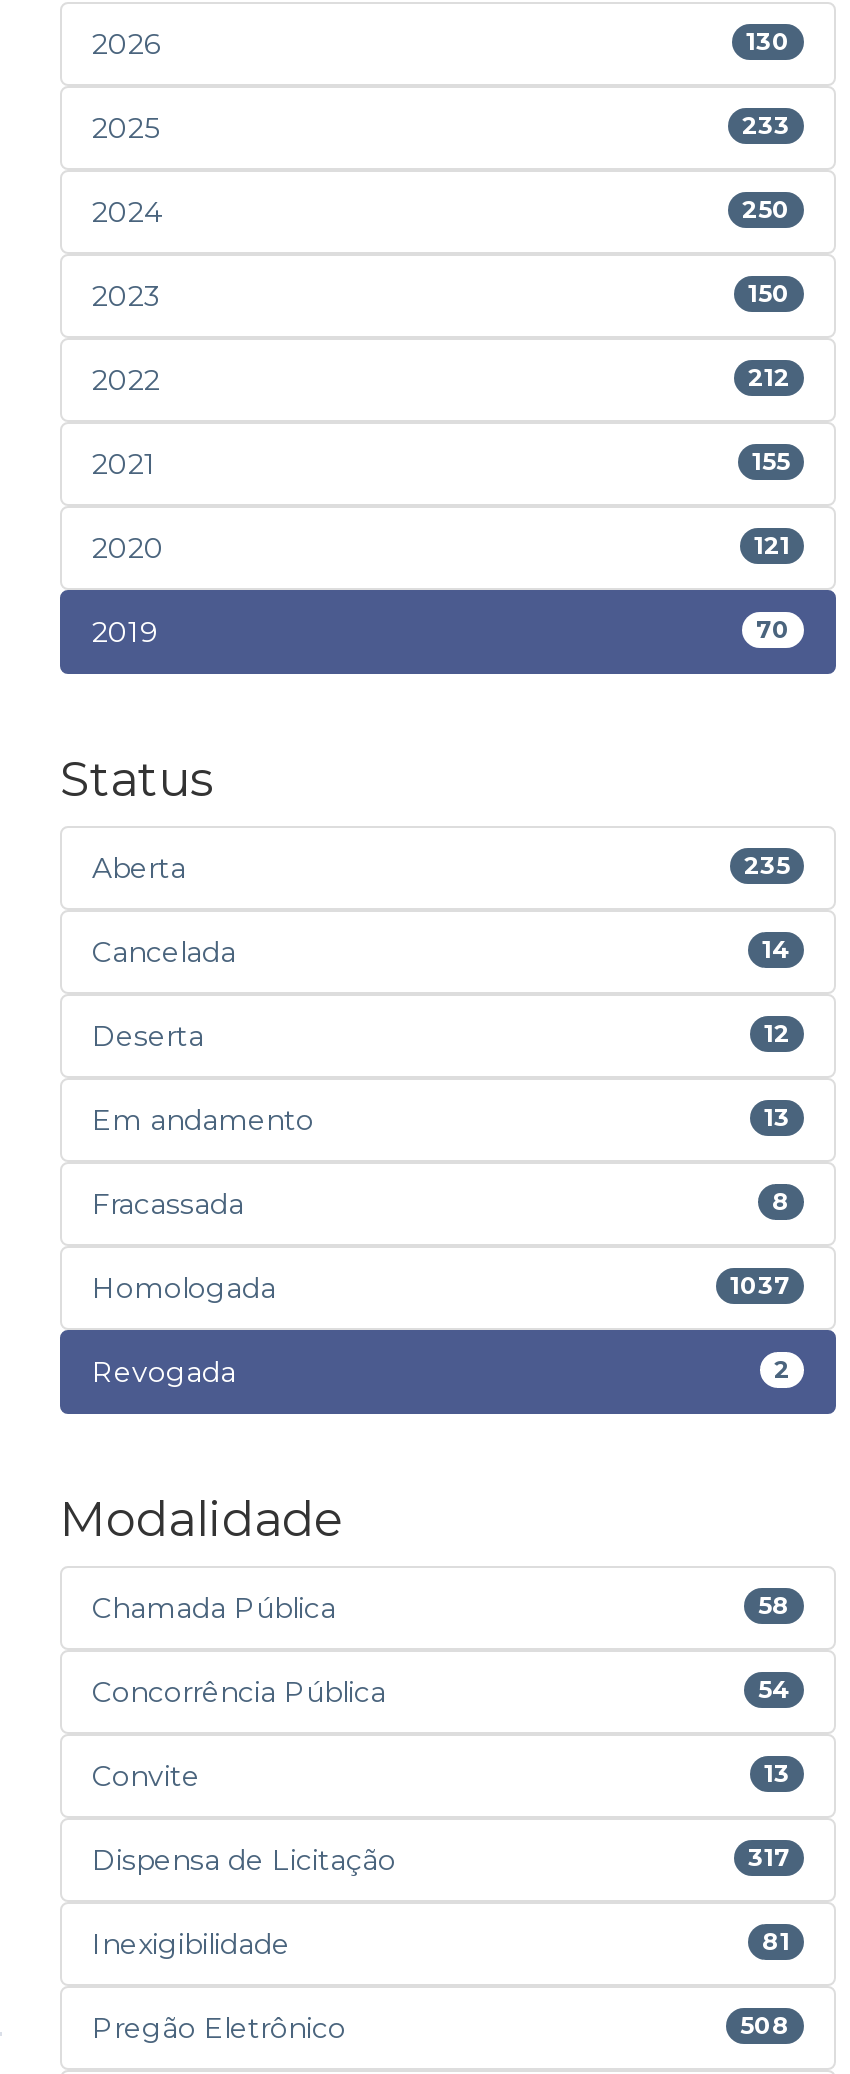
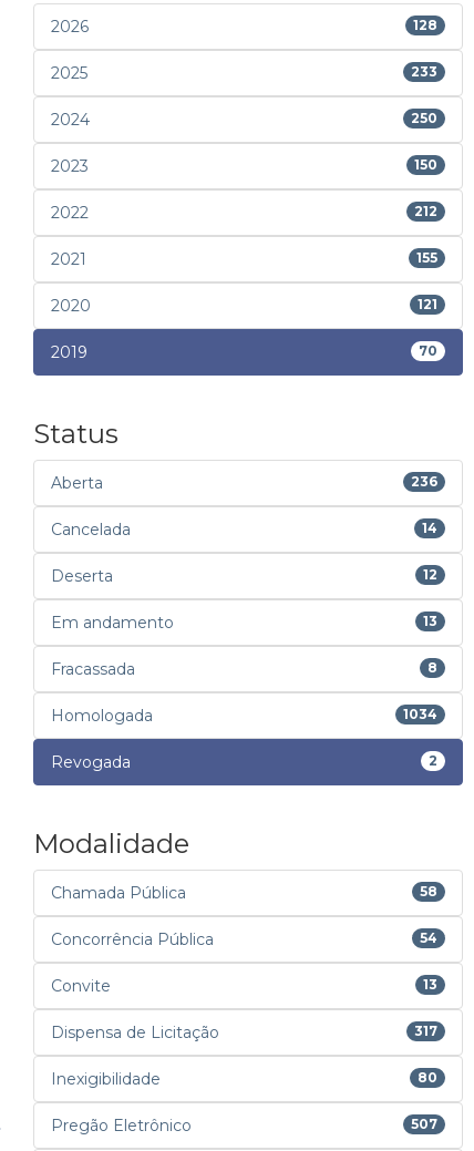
- 130
+ 128

- 235
+ 236

- 1037
+ 1034

- 81
+ 80

- 508
+ 507
